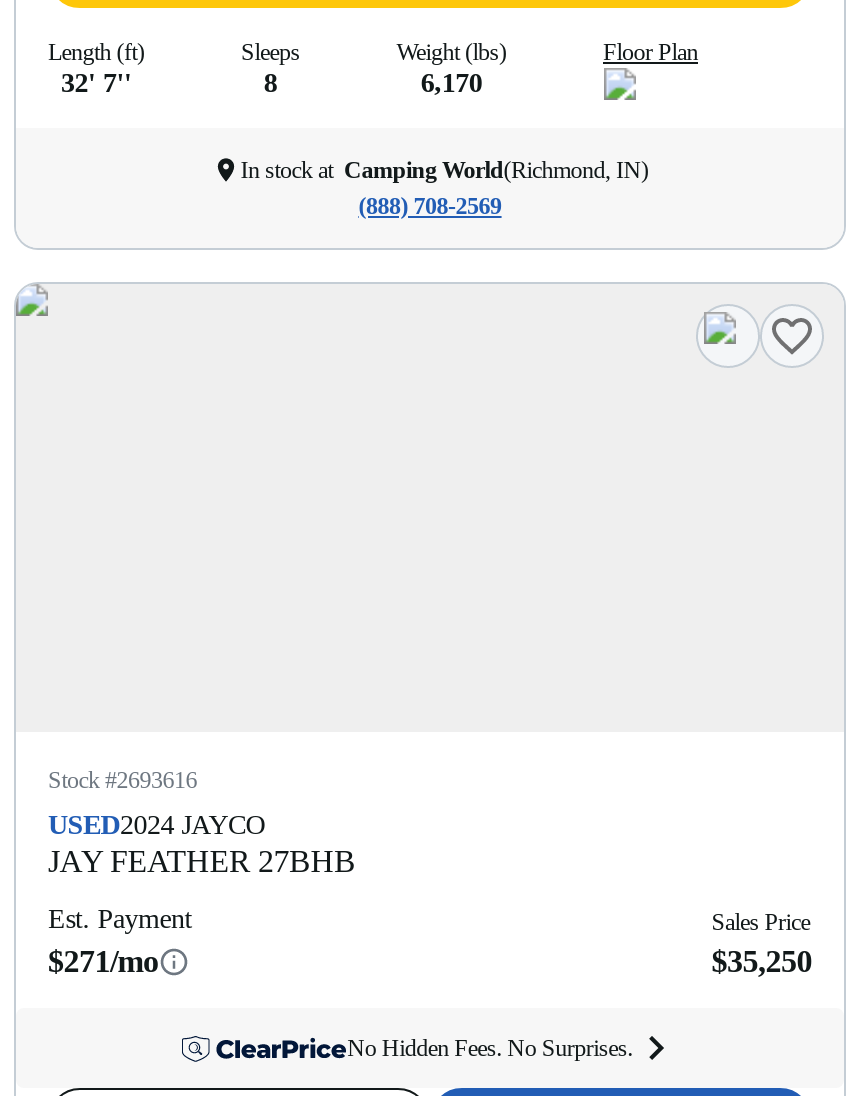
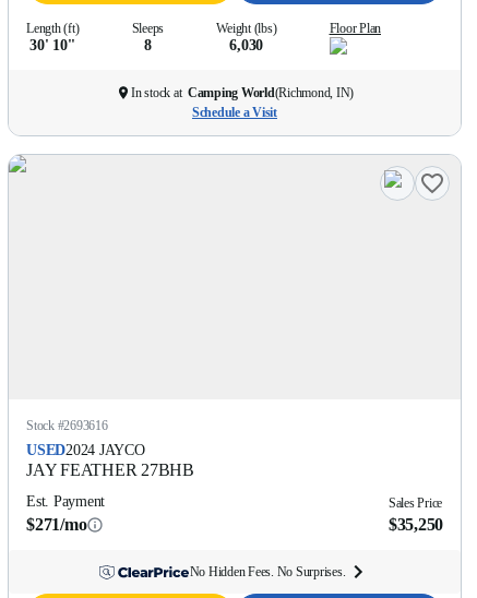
- 32' 7''
+ 30' 10''

- 6,170
+ 6,030

- (888) 708-2569
+ Schedule a Visit
